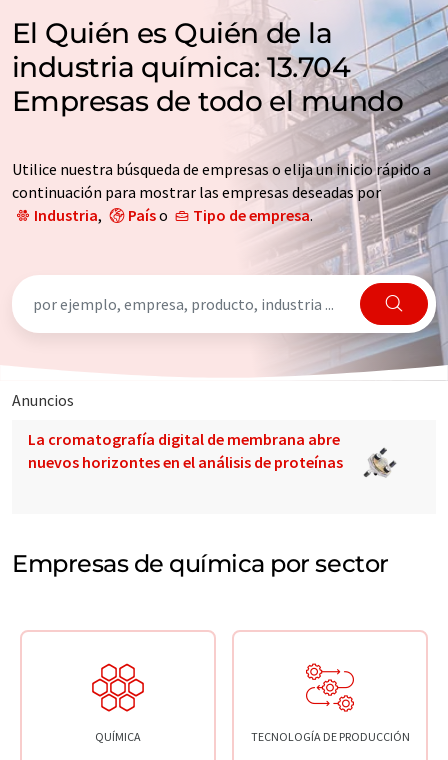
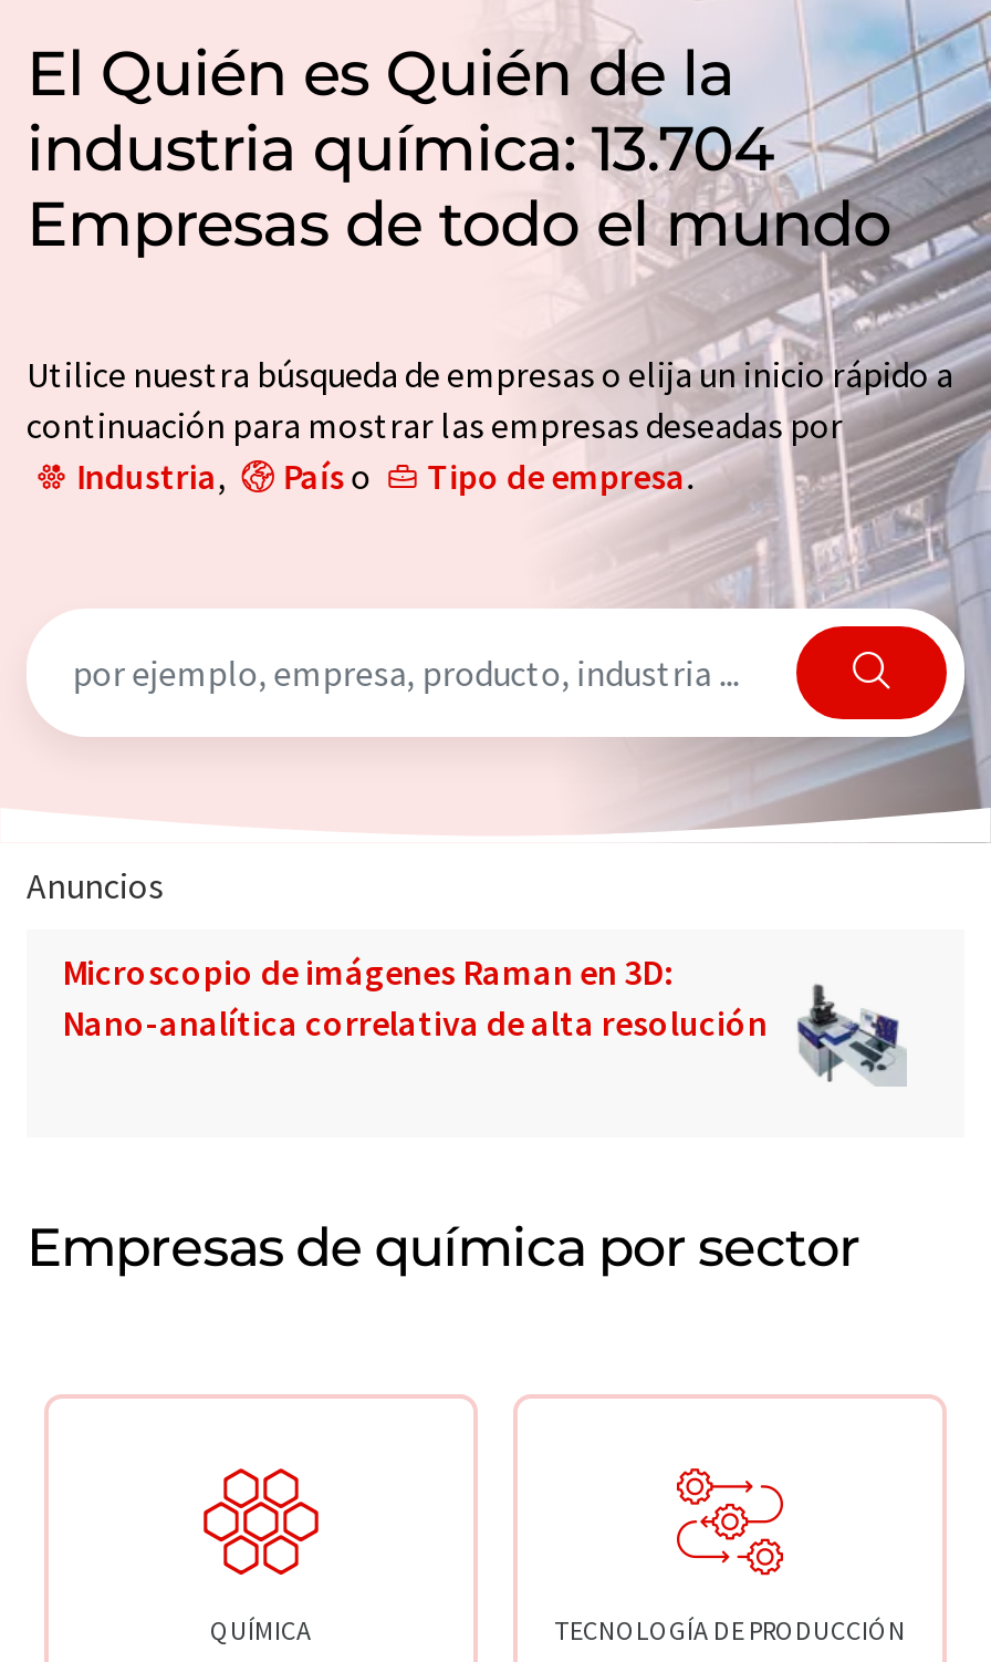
- [image]
- La cromatografía digital de membrana abre
- nuevos horizontes en el análisis de proteínas
+ [image]
+ Microscopio de imágenes Raman en 3D:
+ Nano-analítica correlativa de alta resolución
